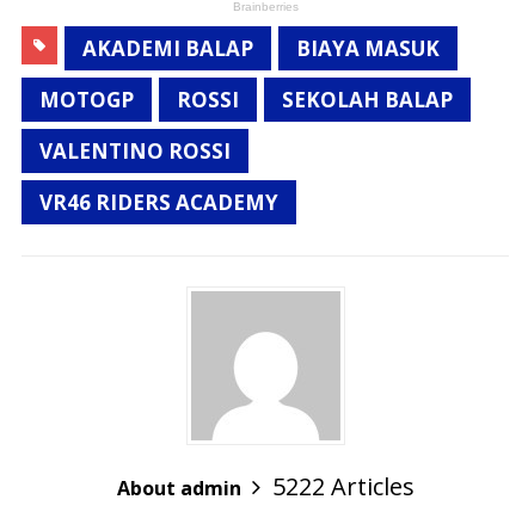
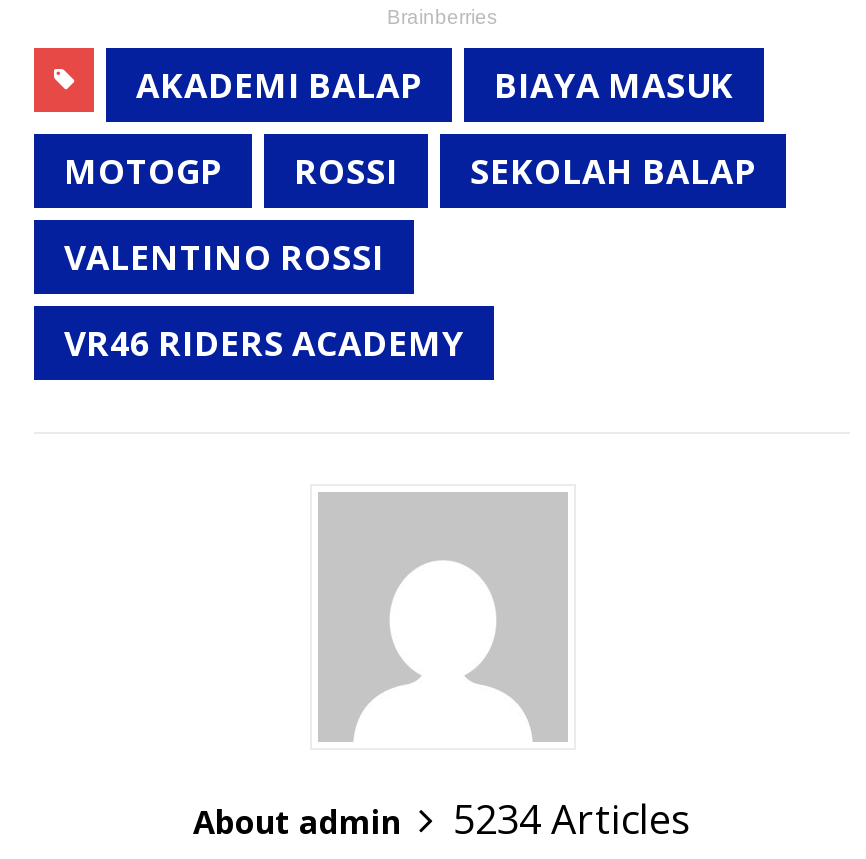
- About admin 5222 Articles
+ About admin 5234 Articles
